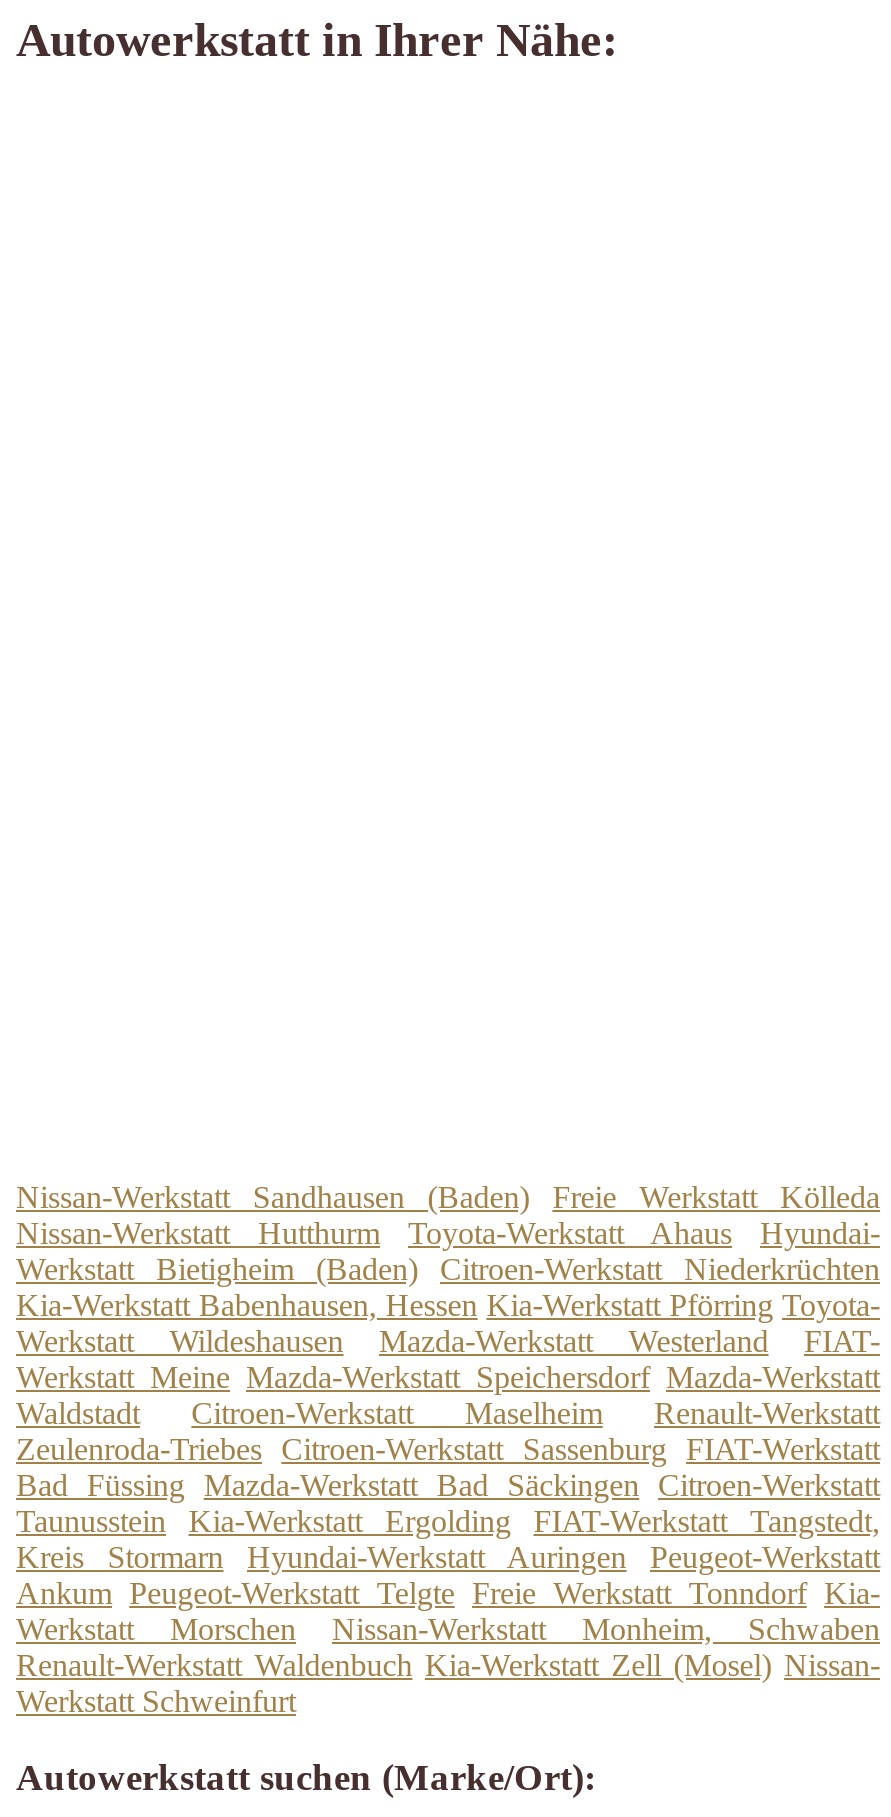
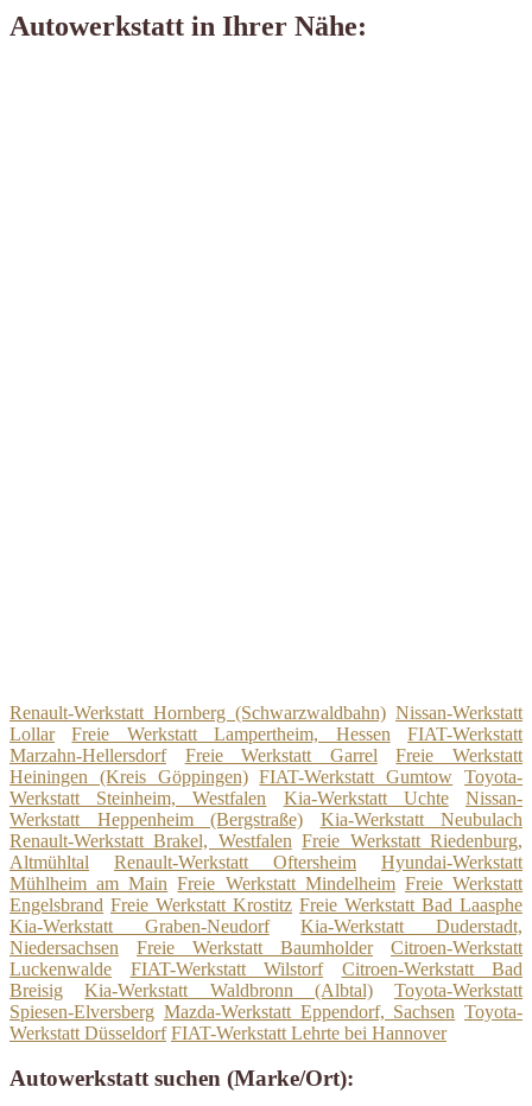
- Nissan-Werkstatt Sandhausen (Baden)
- Freie Werkstatt Kölleda
- Nissan-Werkstatt Hutthurm
- Toyota-Werkstatt Ahaus
- Hyundai-
- Werkstatt Bietigheim (Baden)
- Citroen-Werkstatt Niederkrüchten
- Kia-Werkstatt Babenhausen, Hessen Kia-Werkstatt Pförring Toyota-
- Werkstatt Wildeshausen
- Mazda-Werkstatt Westerland
- FIAT-
- Werkstatt Meine Mazda-Werkstatt Speichersdorf Mazda-Werkstatt
- Waldstadt
- Citroen-Werkstatt Maselheim
- Renault-Werkstatt
- Zeulenroda-Triebes Citroen-Werkstatt Sassenburg FIAT-Werkstatt
- Bad Füssing Mazda-Werkstatt Bad Säckingen Citroen-Werkstatt
- Taunusstein
- Kia-Werkstatt Ergolding
- FIAT-Werkstatt Tangstedt,
- Kreis Stormarn
- Hyundai-Werkstatt Auringen
- Peugeot-Werkstatt
- Ankum Peugeot-Werkstatt Telgte Freie Werkstatt Tonndorf Kia-
- Werkstatt Morschen
- Nissan-Werkstatt Monheim, Schwaben
- Renault-Werkstatt Waldenbuch Kia-Werkstatt Zell (Mosel) Nissan-
- Werkstatt Schweinfurt
+ Renault-Werkstatt Hornberg (Schwarzwaldbahn) Nissan-Werkstatt
+ Lollar
+ Freie Werkstatt Lampertheim, Hessen
+ FIAT-Werkstatt
+ Marzahn-Hellersdorf
+ Freie Werkstatt Garrel
+ Freie Werkstatt
+ Heiningen (Kreis Göppingen) FIAT-Werkstatt Gumtow Toyota-
+ Werkstatt Steinheim, Westfalen
+ Kia-Werkstatt Uchte
+ Nissan-
+ Werkstatt Heppenheim (Bergstraße)
+ Kia-Werkstatt Neubulach
+ Renault-Werkstatt Brakel, Westfalen Freie Werkstatt Riedenburg,
+ Altmühltal
+ Renault-Werkstatt Oftersheim
+ Hyundai-Werkstatt
+ Mühlheim am Main Freie Werkstatt Mindelheim Freie Werkstatt
+ Engelsbrand Freie Werkstatt Krostitz Freie Werkstatt Bad Laasphe
+ Kia-Werkstatt Graben-Neudorf
+ Kia-Werkstatt Duderstadt,
+ Niedersachsen
+ Freie Werkstatt Baumholder
+ Citroen-Werkstatt
+ Luckenwalde
+ FIAT-Werkstatt Wilstorf
+ Citroen-Werkstatt Bad
+ Breisig
+ Kia-Werkstatt Waldbronn (Albtal)
+ Toyota-Werkstatt
+ Spiesen-Elversberg Mazda-Werkstatt Eppendorf, Sachsen Toyota-
+ Werkstatt Düsseldorf FIAT-Werkstatt Lehrte bei Hannover
